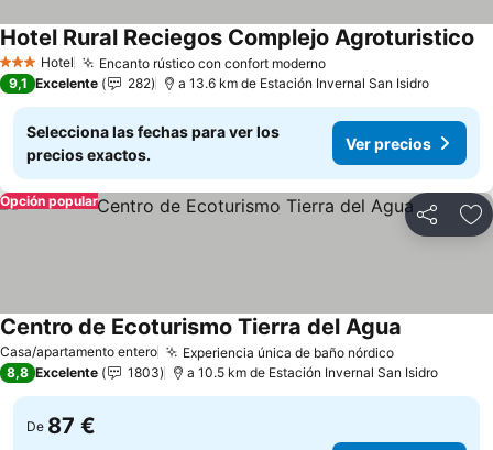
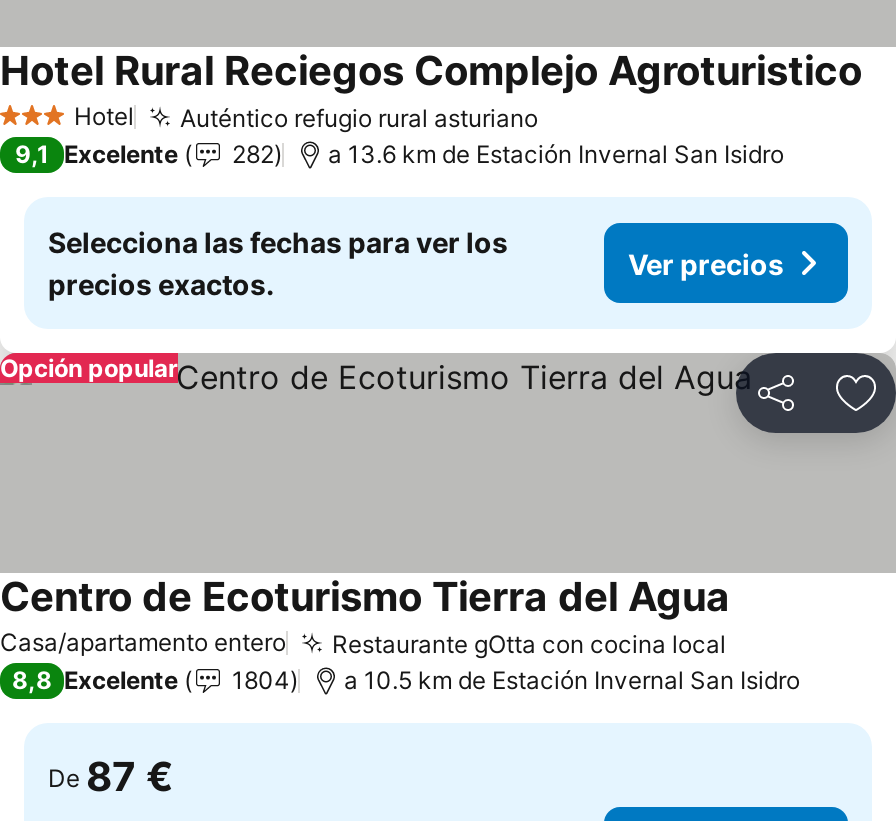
- Encanto rústico con confort moderno
+ Auténtico refugio rural asturiano

- Experiencia única de baño nórdico
+ Restaurante gOtta con cocina local

- 1803
+ 1804
